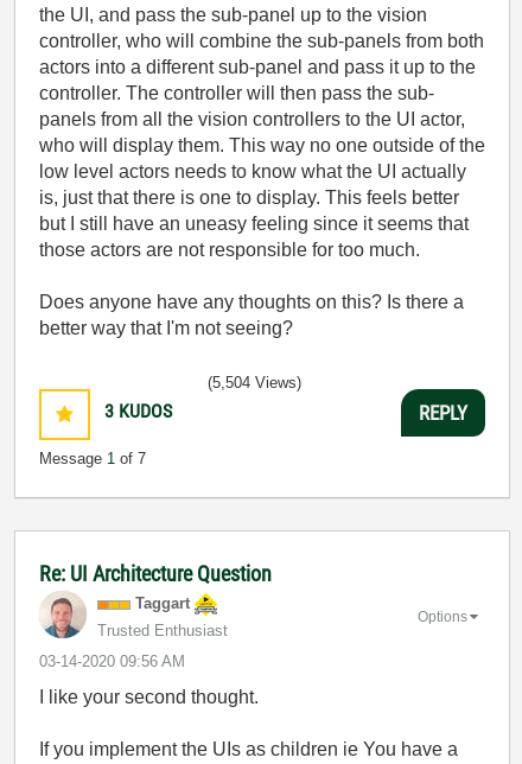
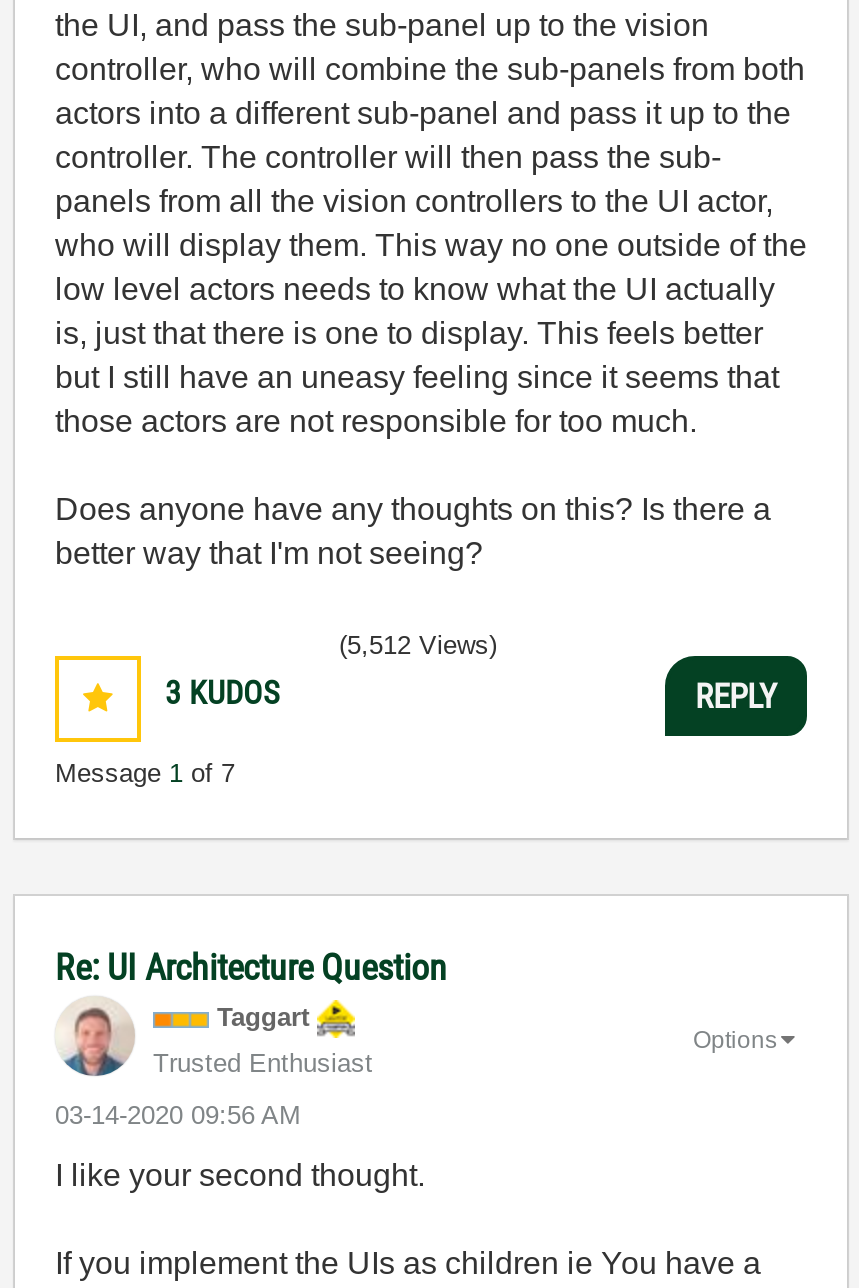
- (5,504 Views)
+ (5,512 Views)
